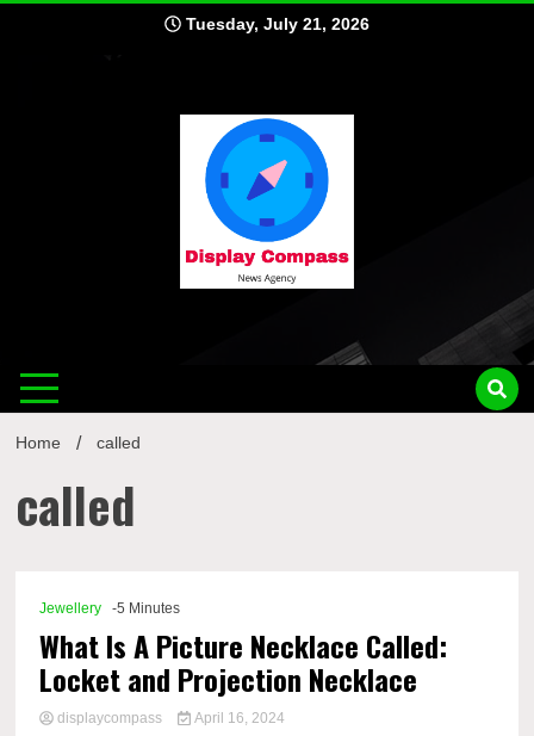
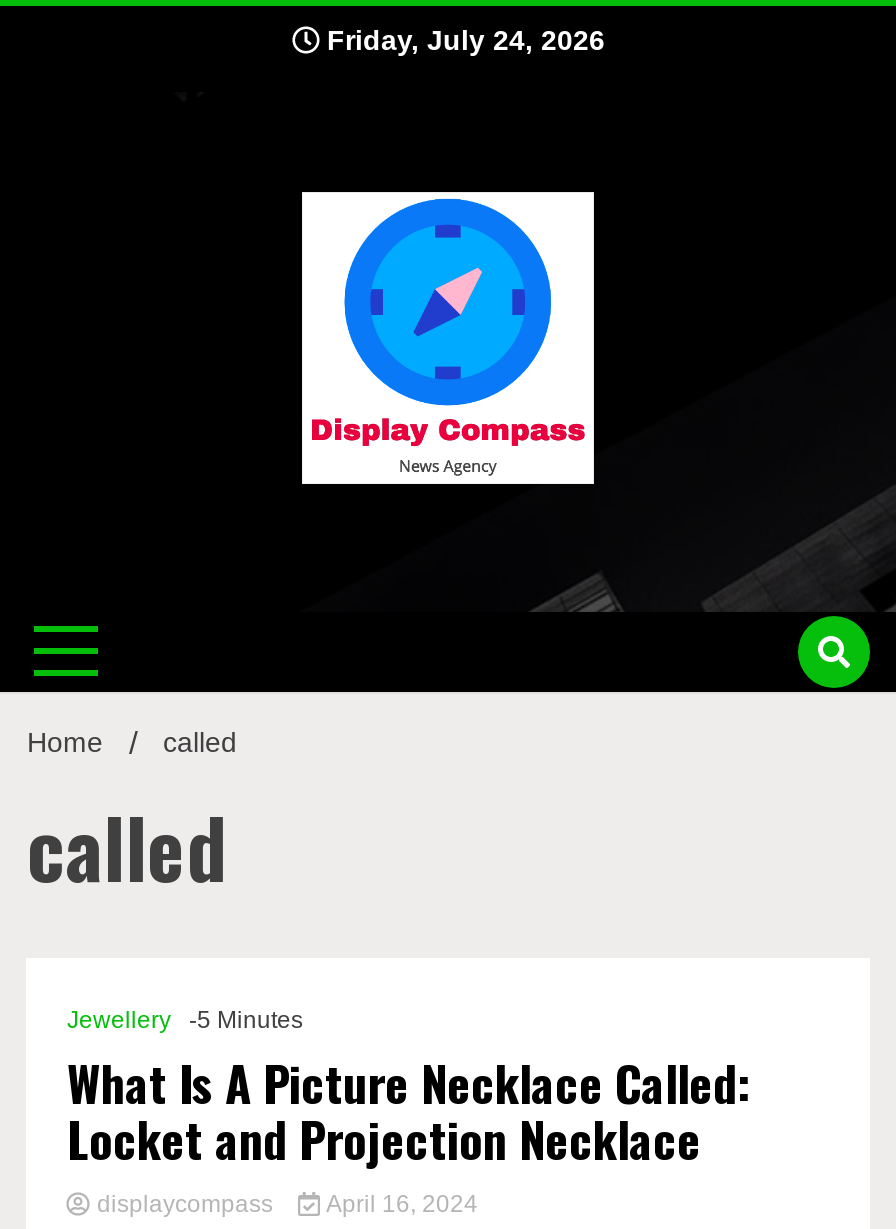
- Tuesday, July 21, 2026
+ Friday, July 24, 2026
